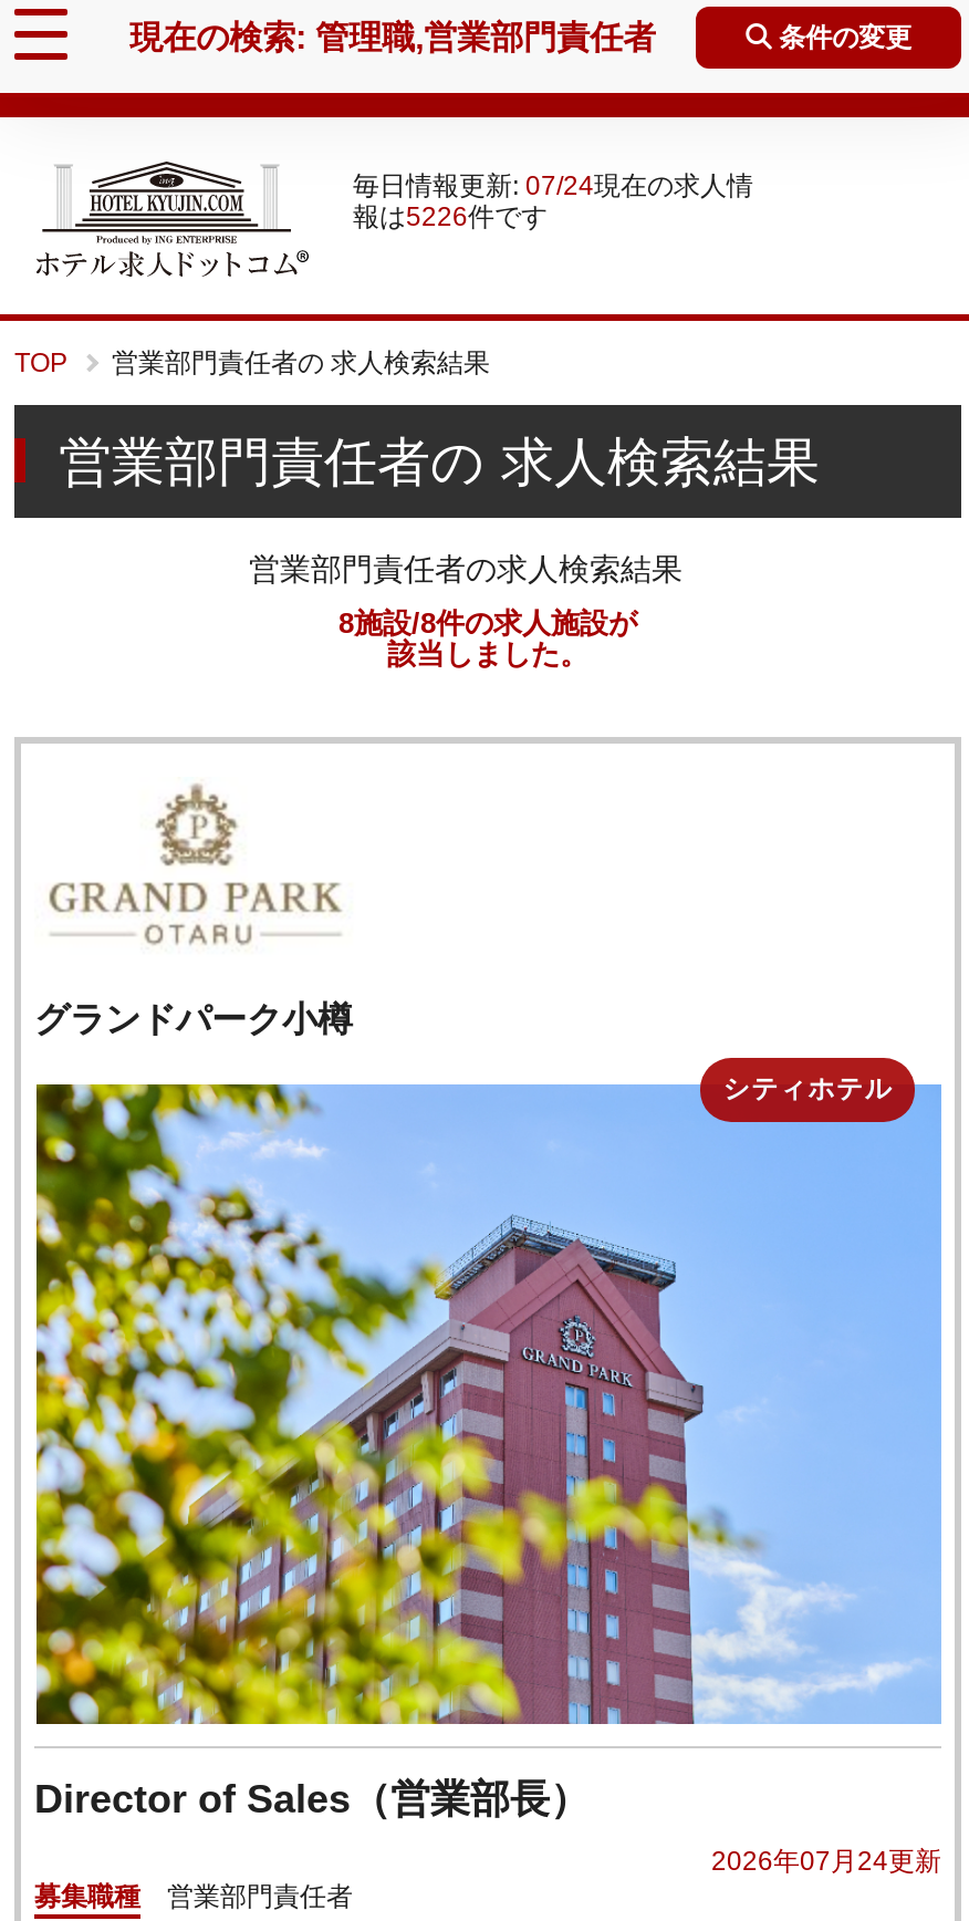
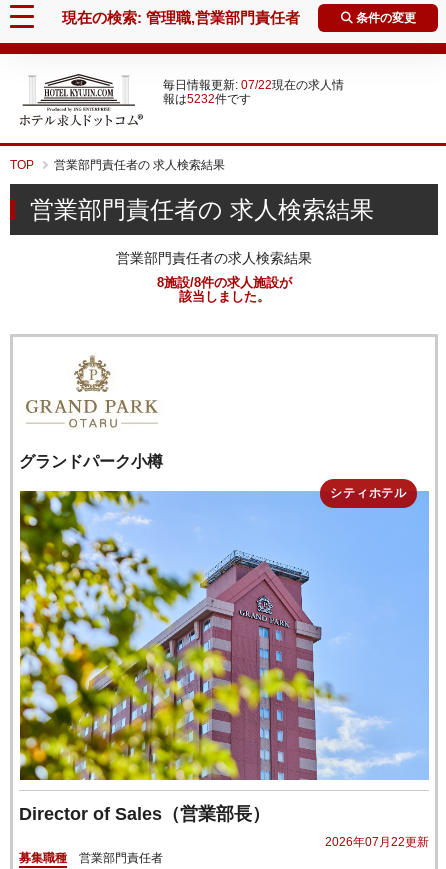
- 毎日情報更新: 07/24現在の求人情
+ 毎日情報更新: 07/22現在の求人情

- 報は5226件です
+ 報は5232件です

- 2026年07月24更新
+ 2026年07月22更新
